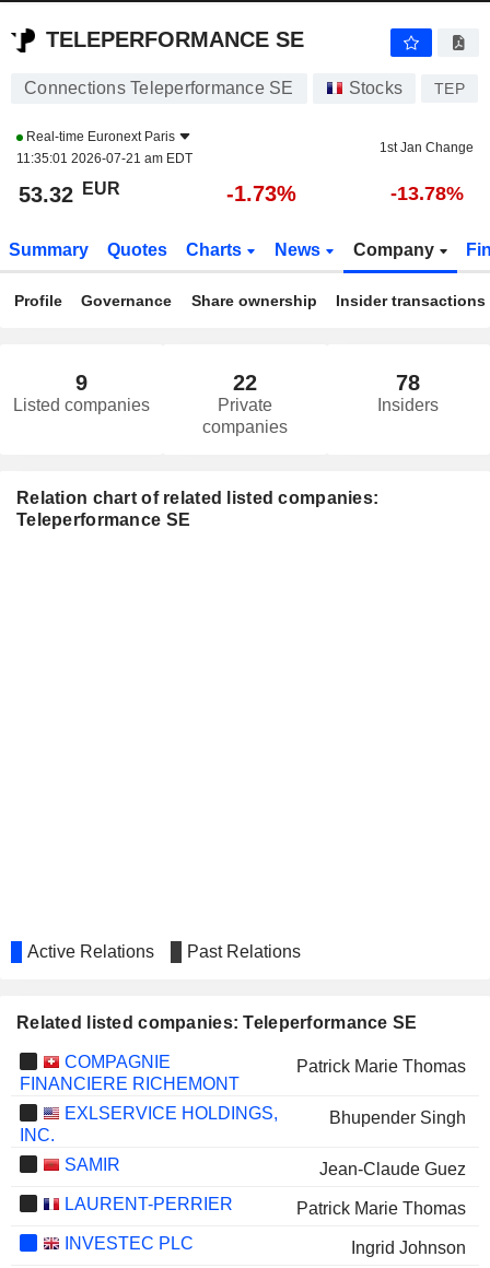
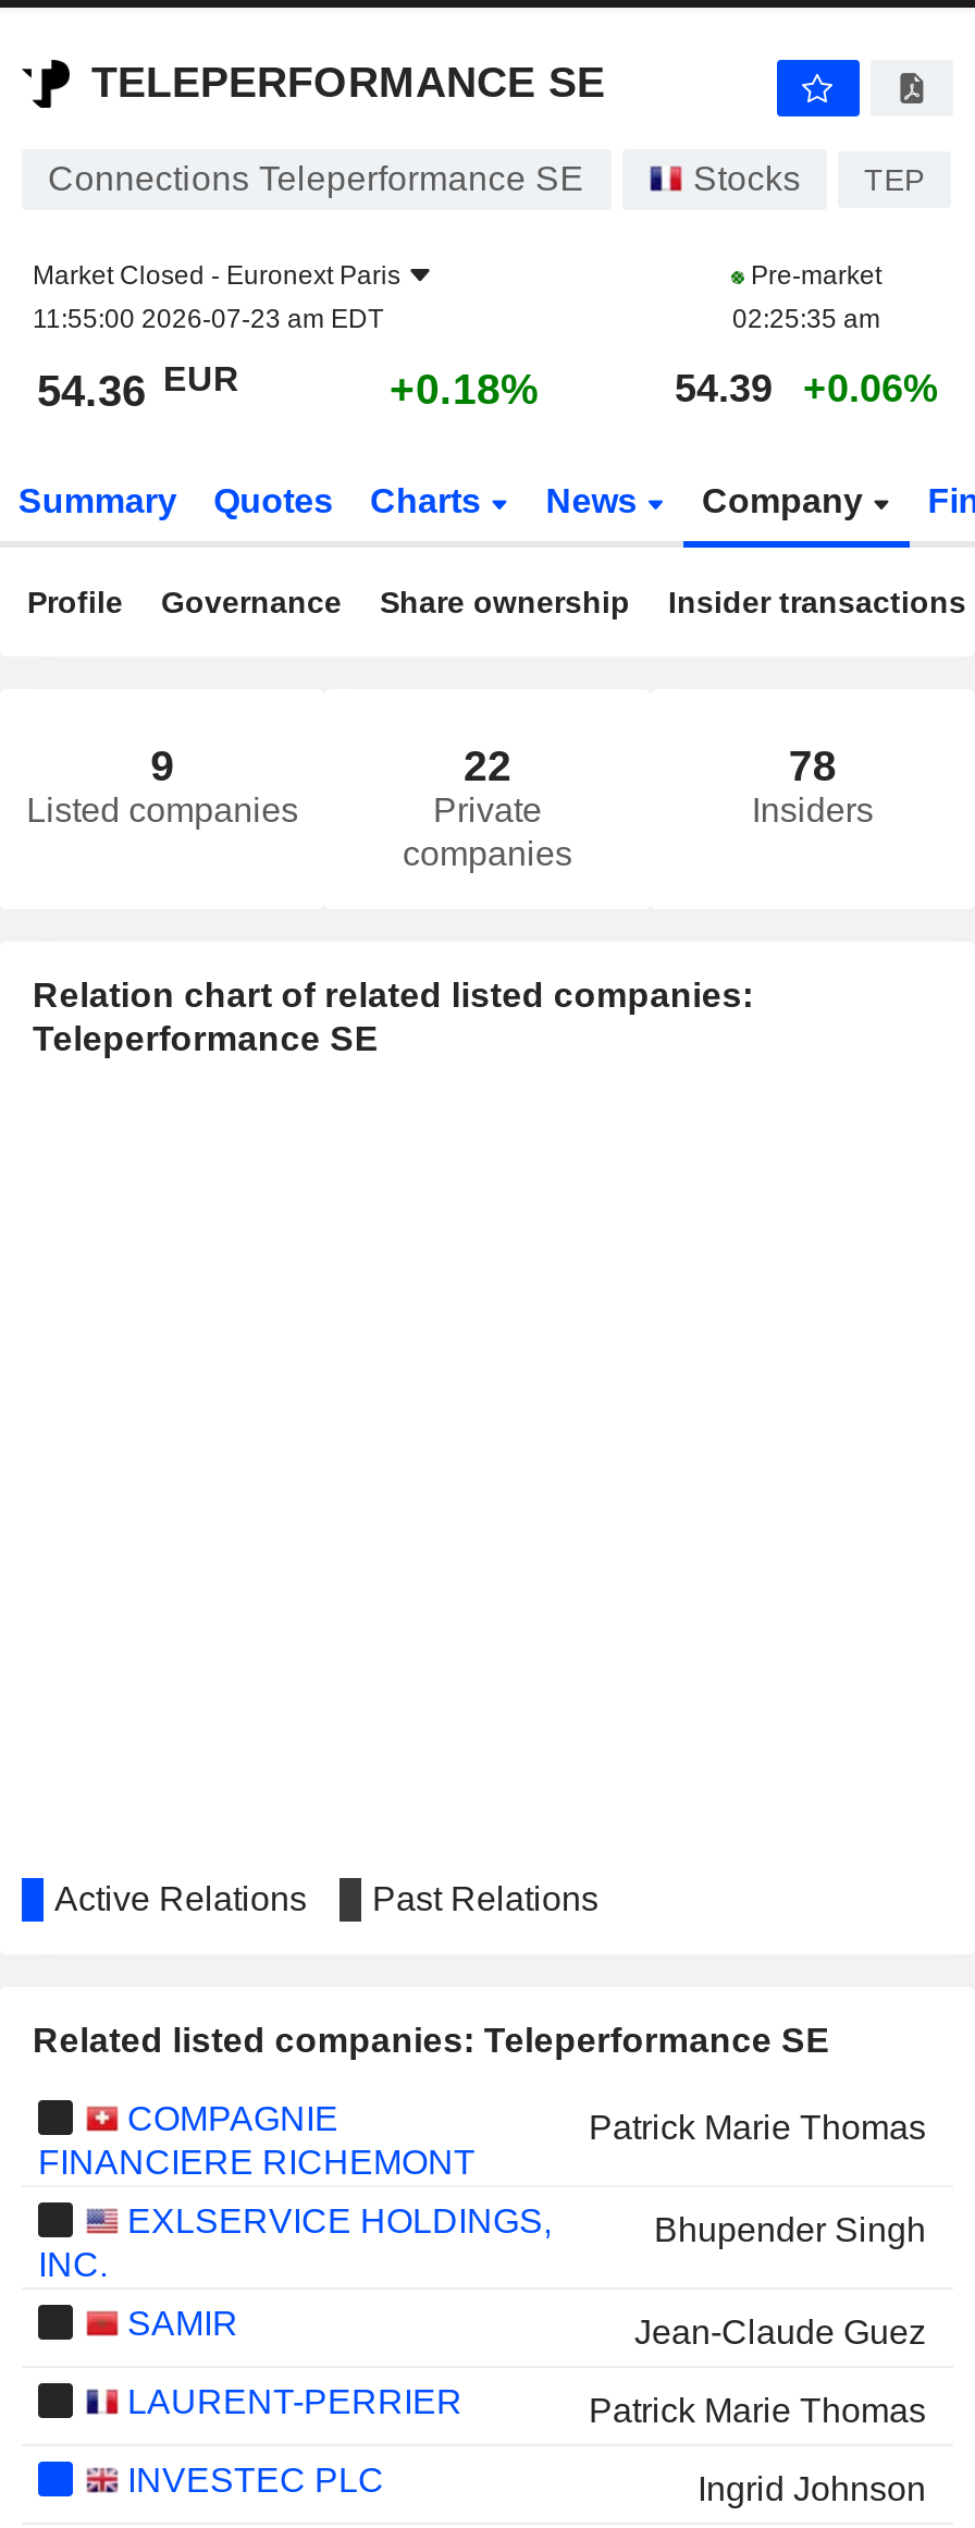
- Real-time Euronext Paris
- 11:35:01 2026-07-21 am EDT
+ Market Closed - Euronext Paris
+ 11:55:00 2026-07-23 am EDT

- 1st Jan Change
+ Pre-market
+ 02:25:35 am

- 53.32 EUR
- -1.73%
- -13.78%
+ 54.36 EUR
+ +0.18%
+ 54.39
+ +0.06%
